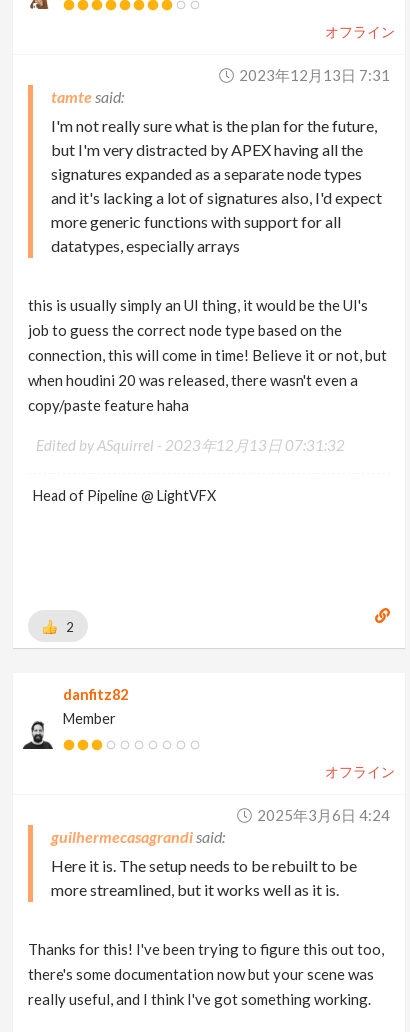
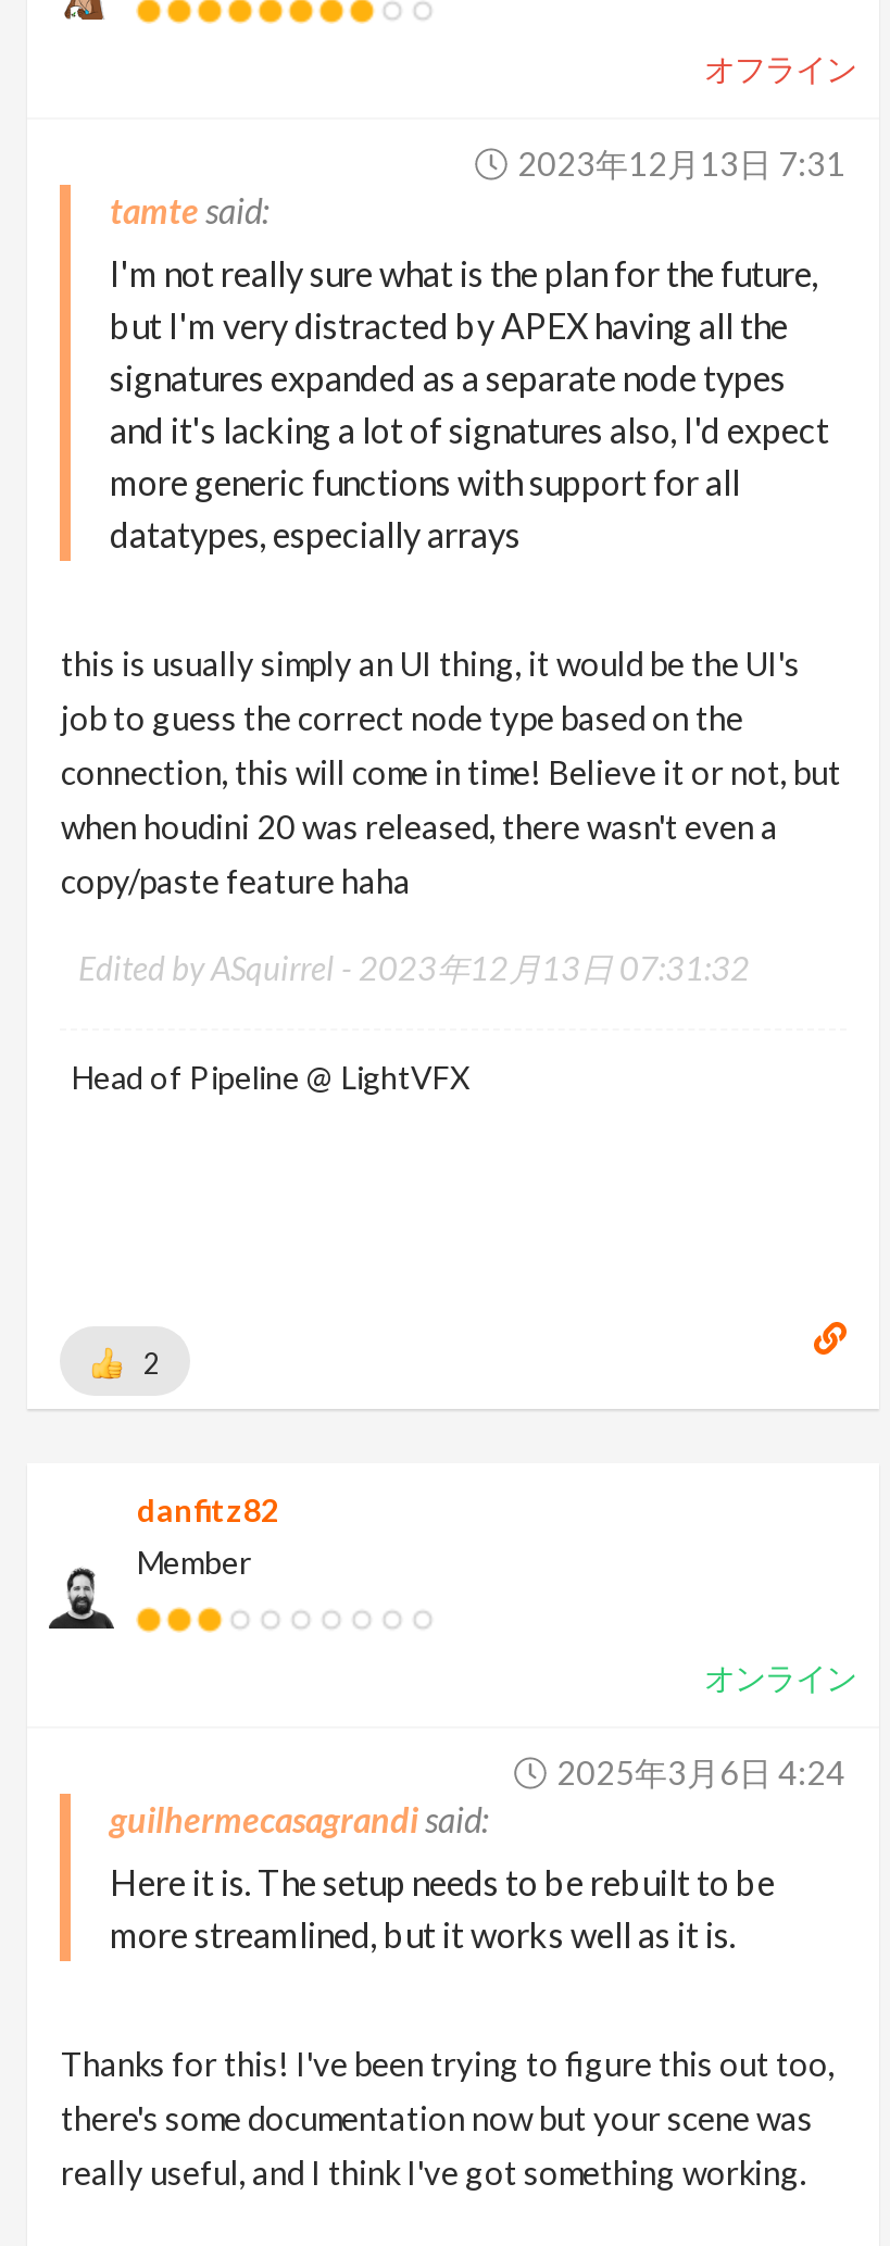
- オフライン
+ オンライン
